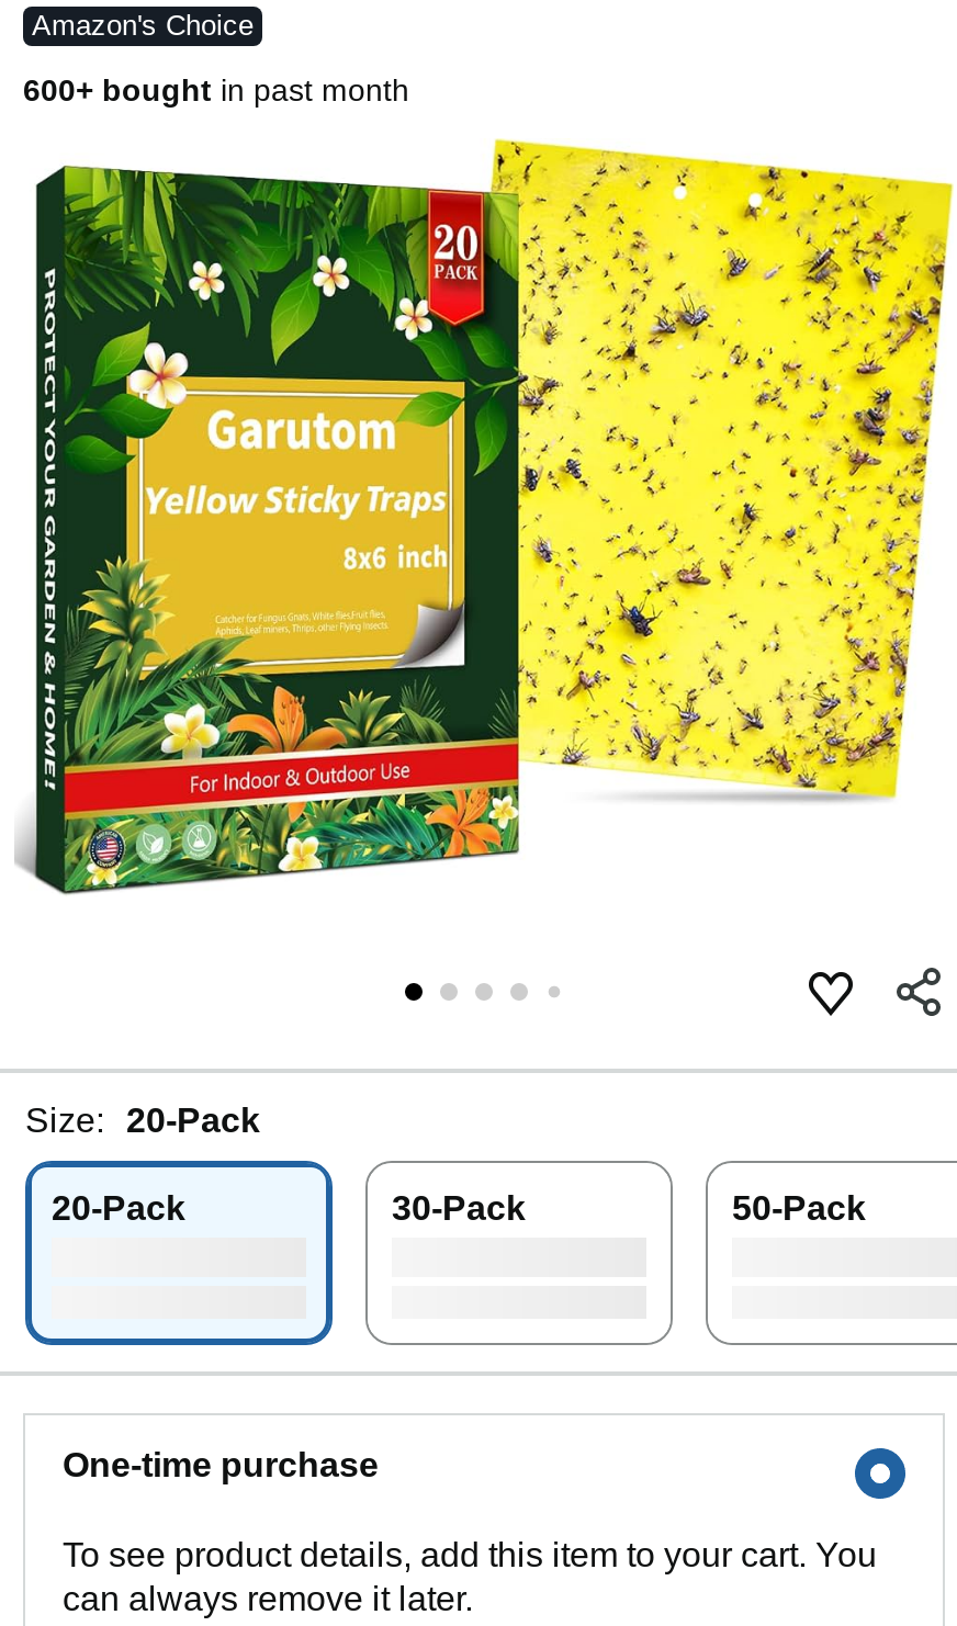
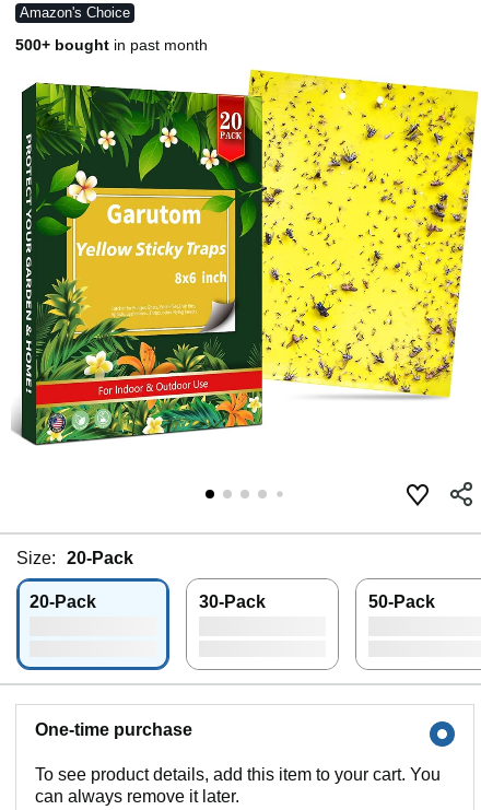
- 600+ bought in past month
+ 500+ bought in past month
